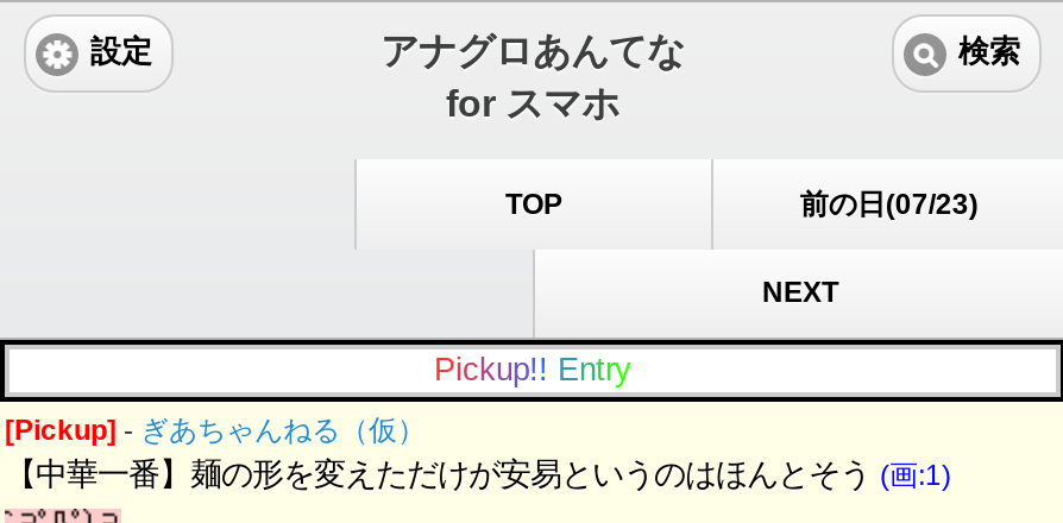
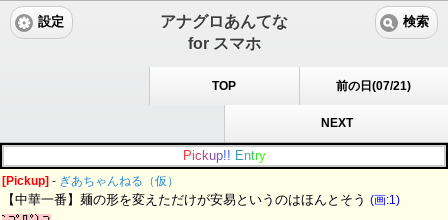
- 前の日(07/23)
+ 前の日(07/21)
